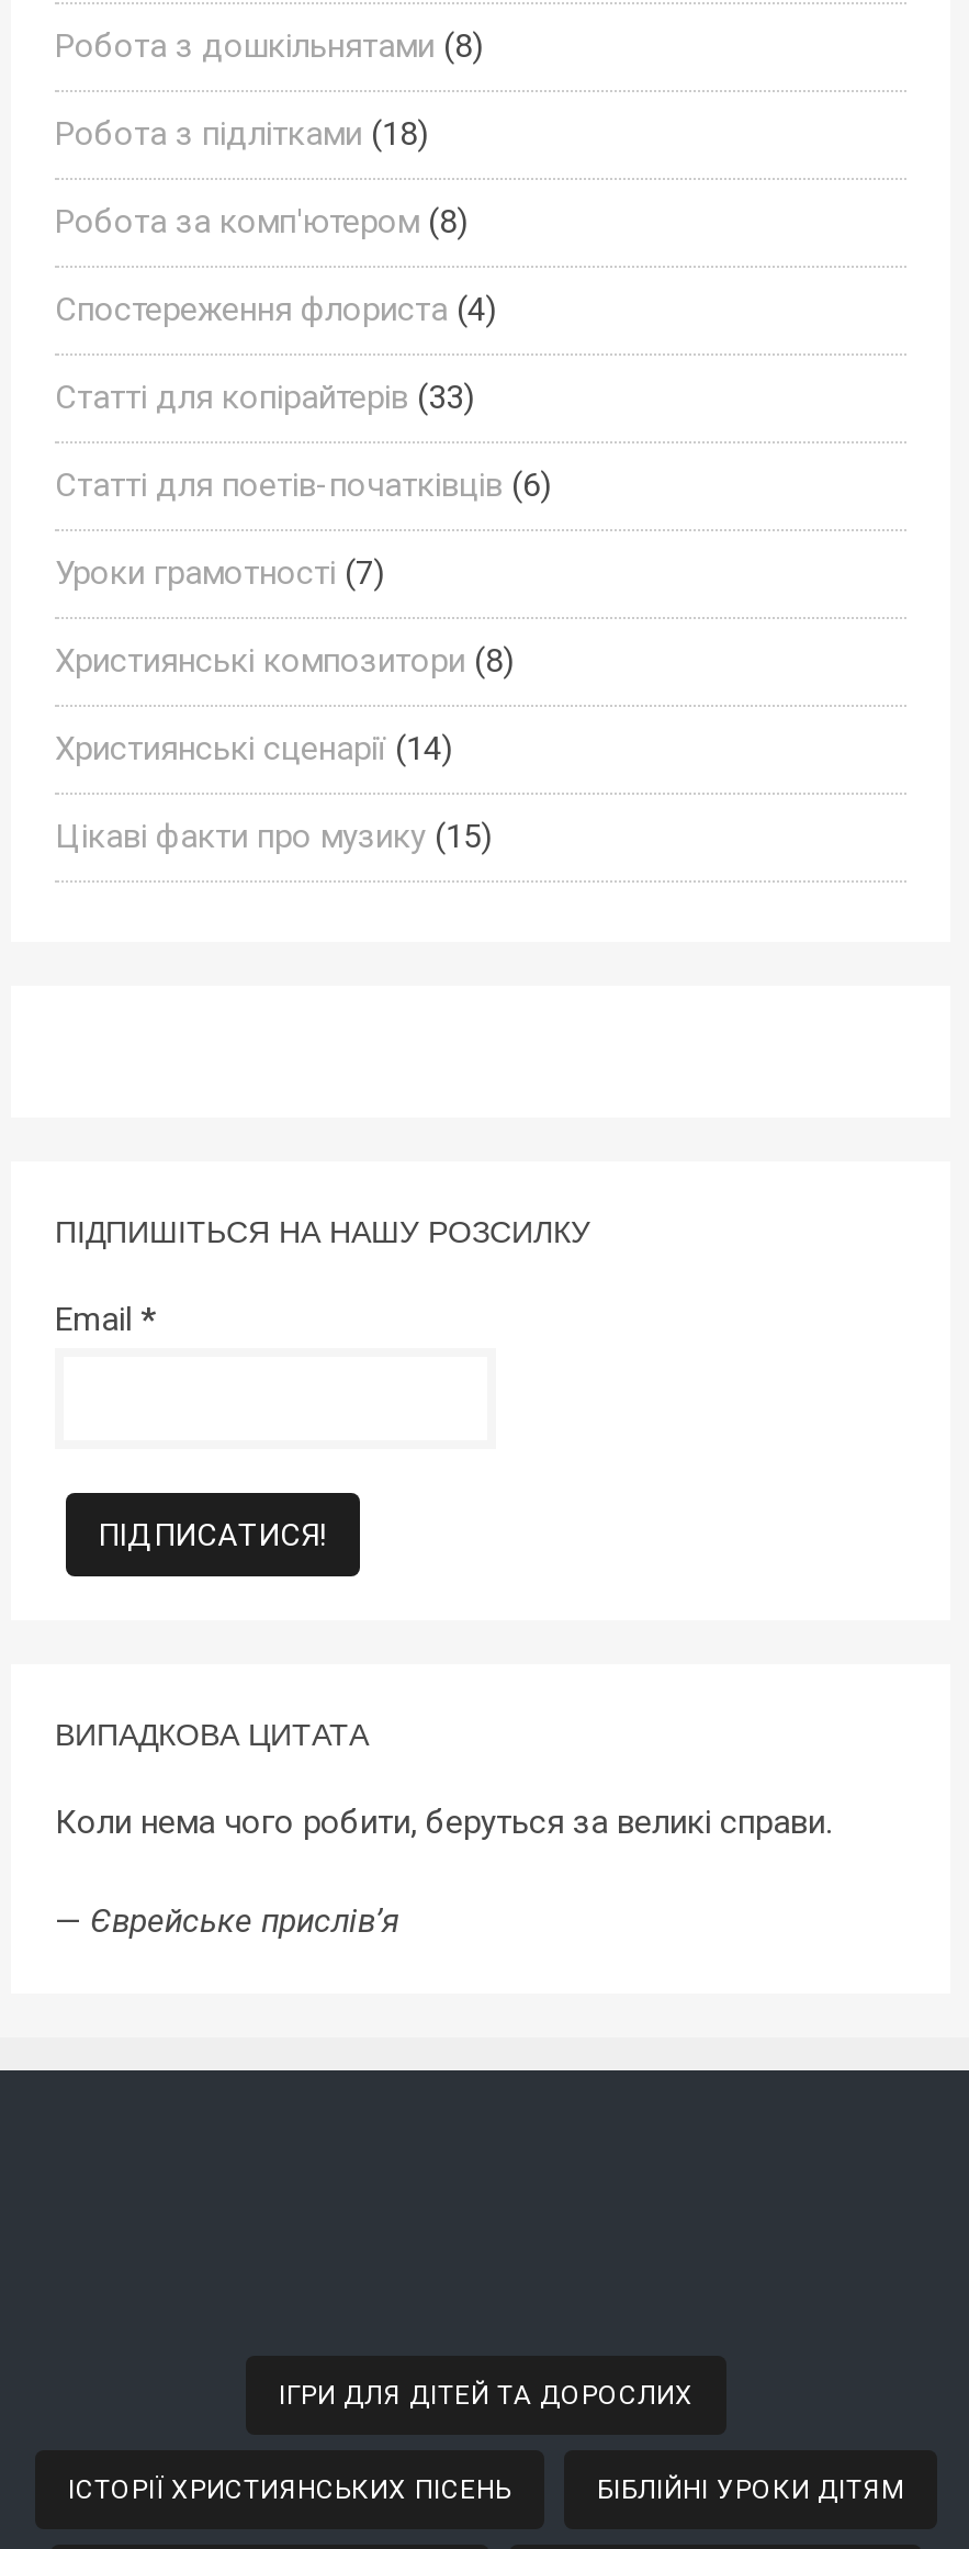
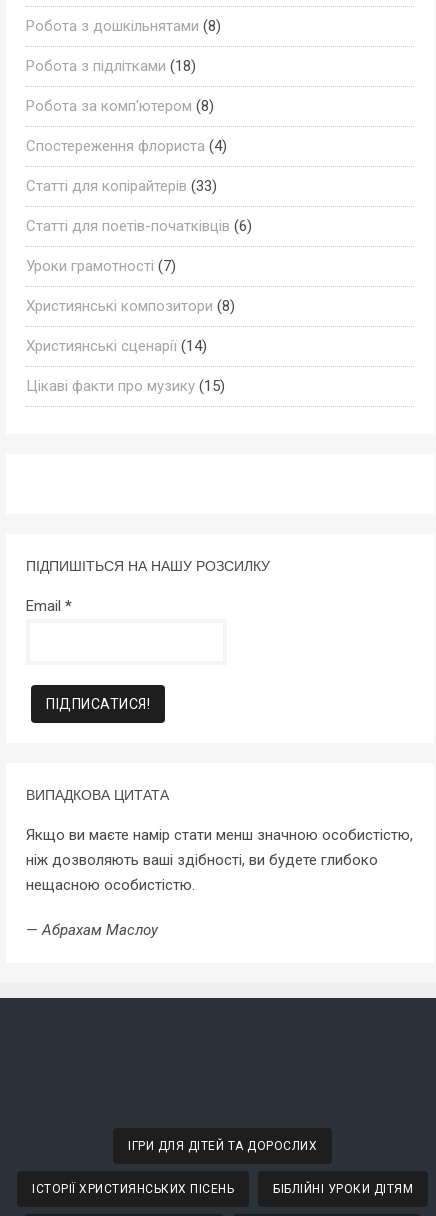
- Коли нема чого робити, беруться за великі справи.
+ Якщо ви маєте намір стати менш значною особистістю,
+ ніж дозволяють ваші здібності, ви будете глибоко
+ нещасною особистістю.

- — Єврейське прислів’я
+ — Абрахам Маслоу
